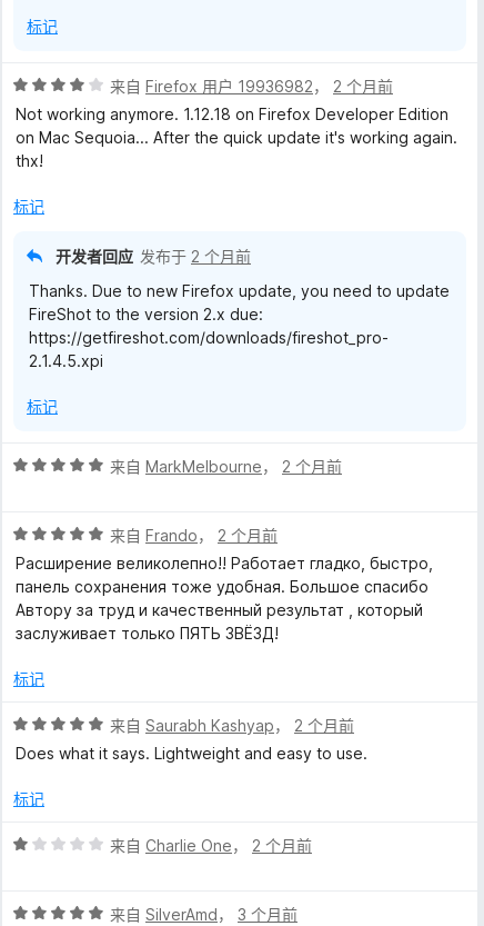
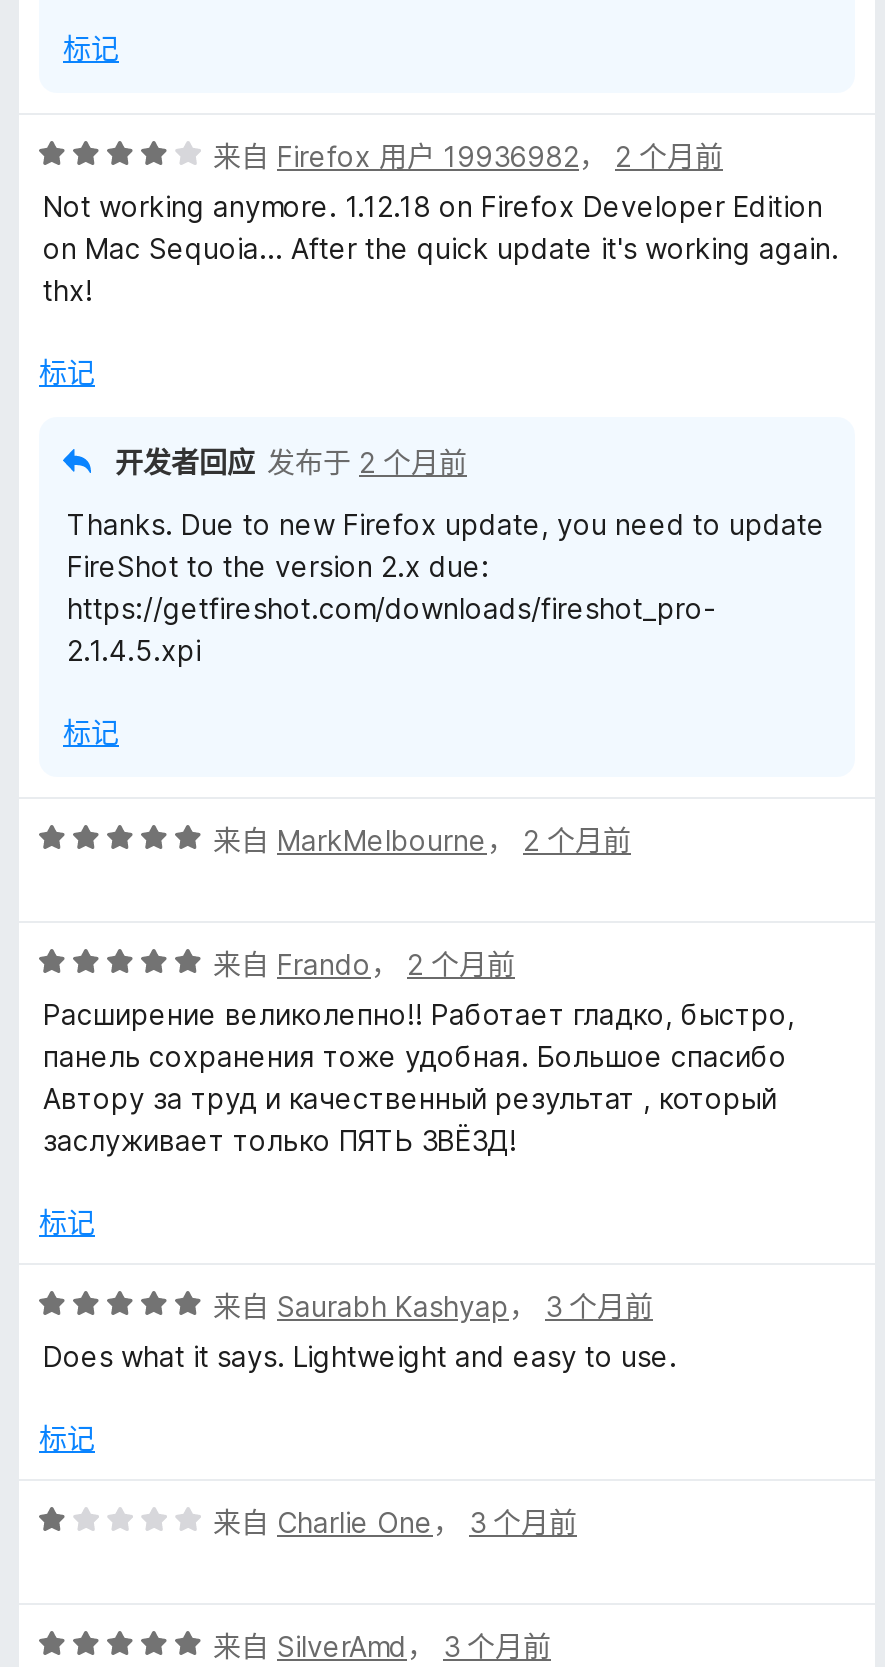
- 来自Saurabh Kashyap，2 个月前
+ 来自Saurabh Kashyap，3 个月前

- 来自Charlie One，2 个月前
+ 来自Charlie One，3 个月前
